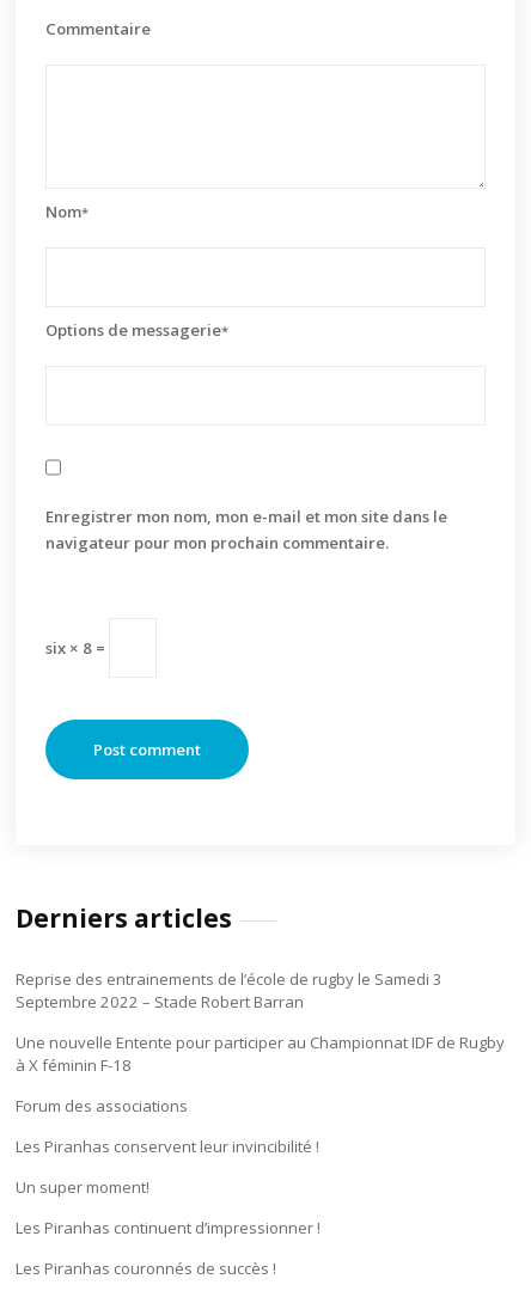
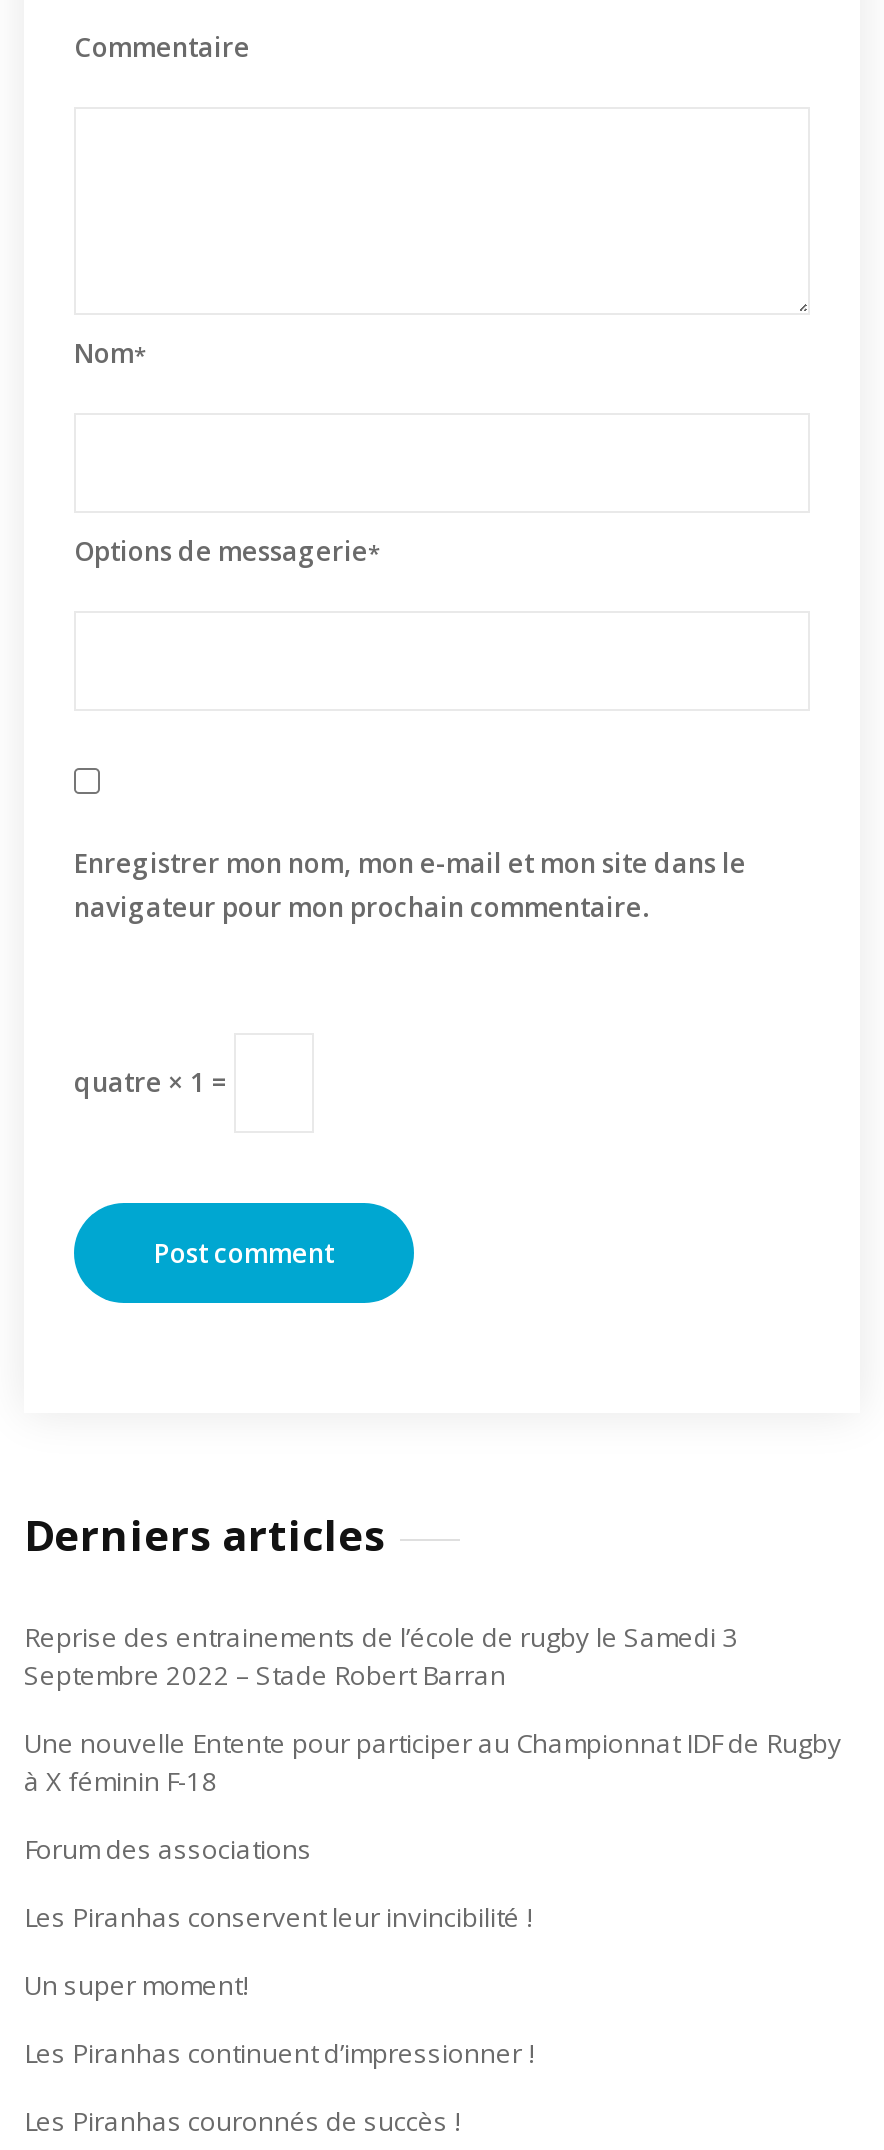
- six × 8 =
+ quatre × 1 =
